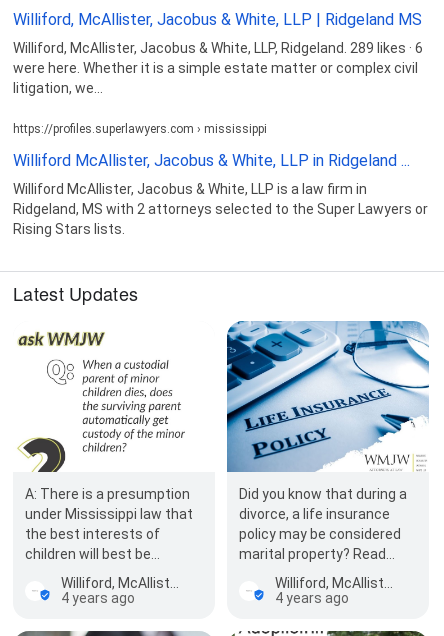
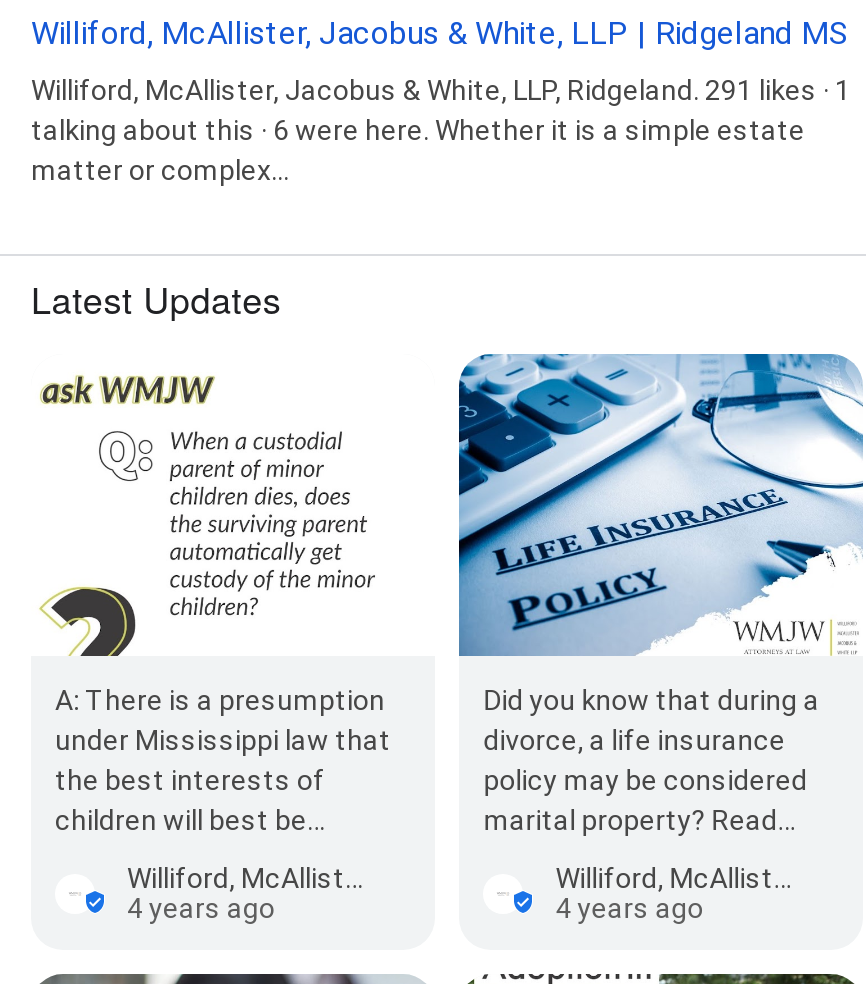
- Williford, McAllister, Jacobus & White, LLP, Ridgeland. 289 likes · 6
- were here. Whether it is a simple estate matter or complex civil
- litigation, we...
- https://profiles.superlawyers.com › mississippi
- Williford McAllister, Jacobus & White, LLP in Ridgeland ...
- Williford McAllister, Jacobus & White, LLP is a law firm in
- Ridgeland, MS with 2 attorneys selected to the Super Lawyers or
- Rising Stars lists.
+ Williford, McAllister, Jacobus & White, LLP, Ridgeland. 291 likes · 1
+ talking about this · 6 were here. Whether it is a simple estate
+ matter or complex...
